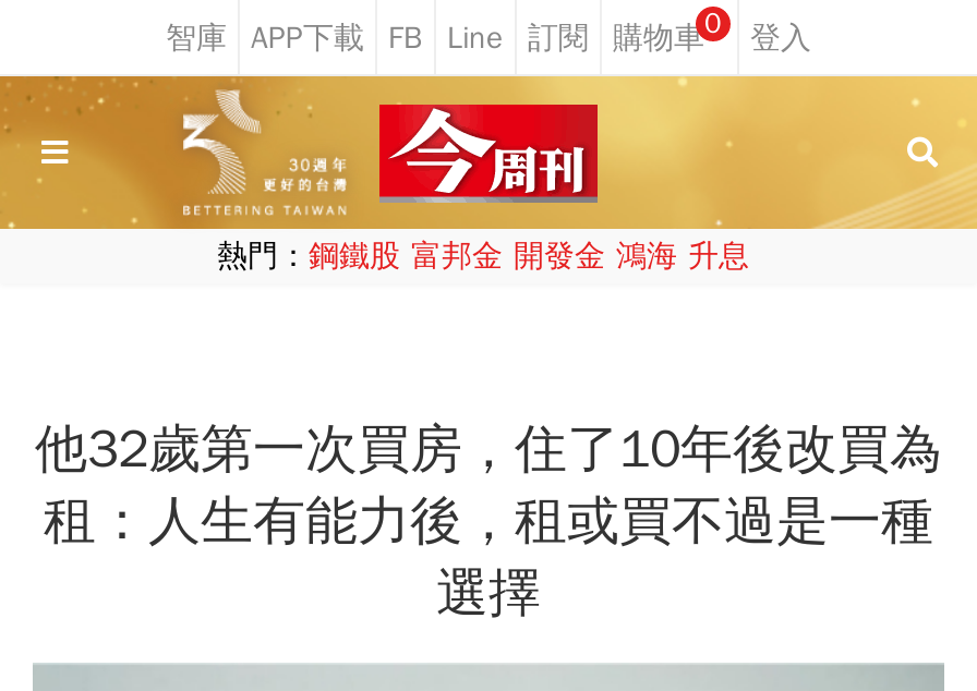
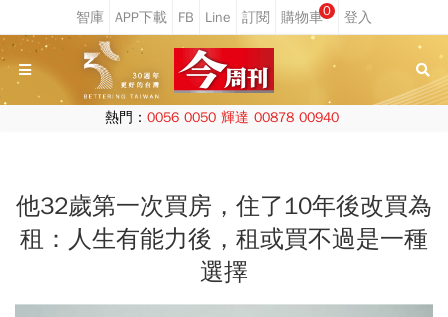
- 熱門：鋼鐵股 富邦金 開發金 鴻海 升息
+ 熱門：0056 0050 輝達 00878 00940
